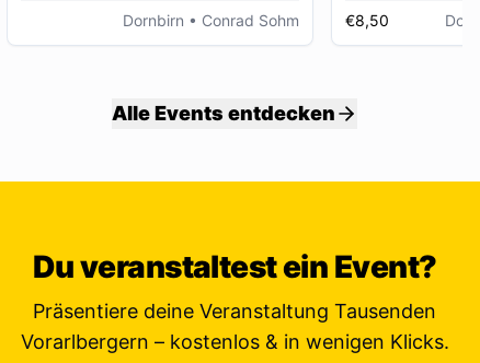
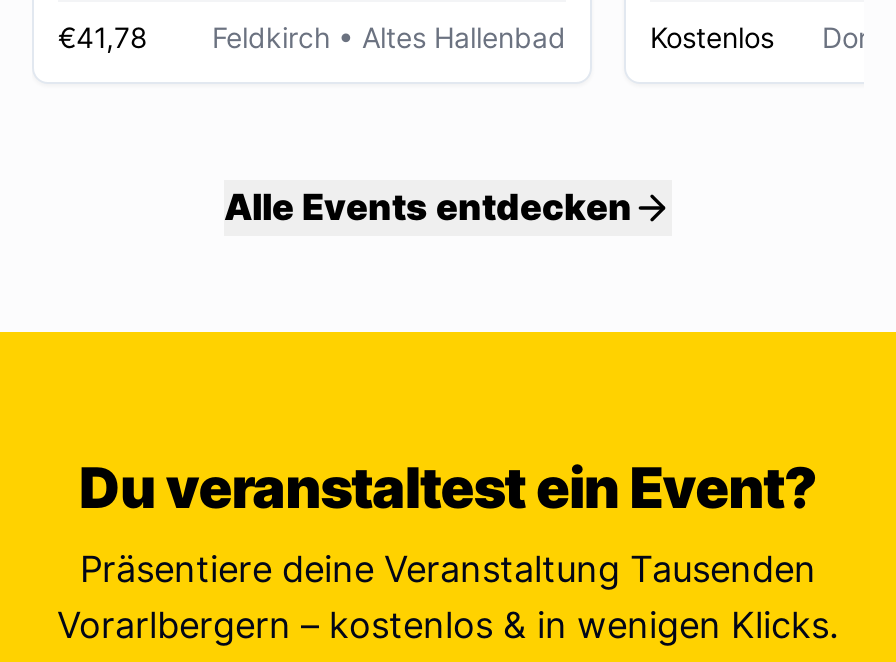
- Dornbirn • Conrad Sohm
+ €41,78
+ Feldkirch • Altes Hallenbad

- €8,50
+ Kostenlos
